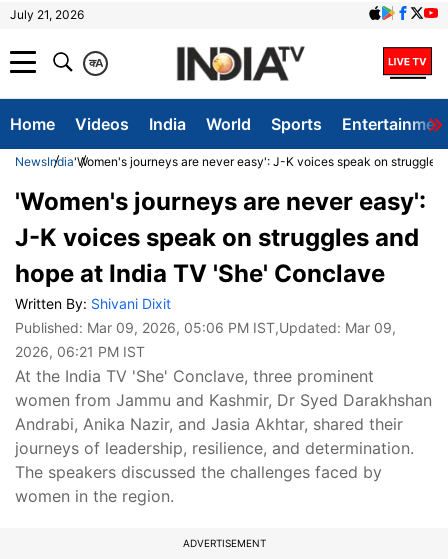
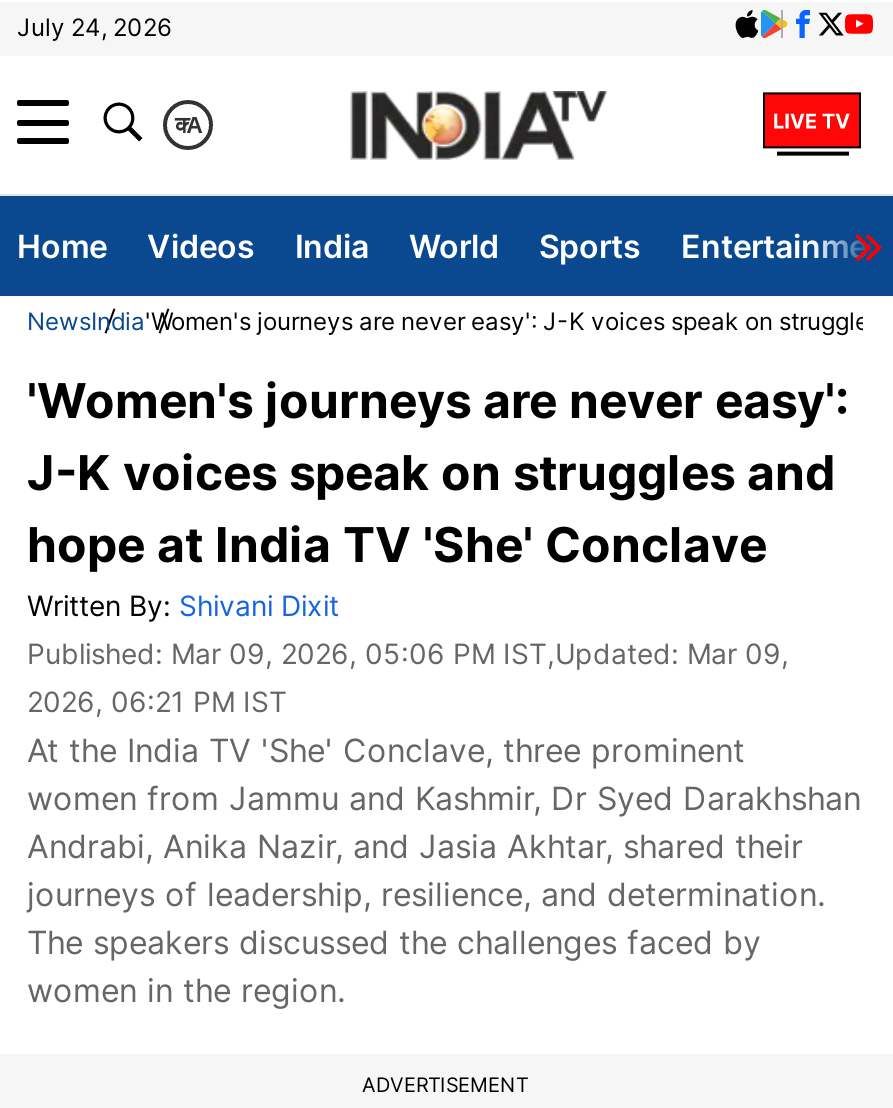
- July 21, 2026
+ July 24, 2026
